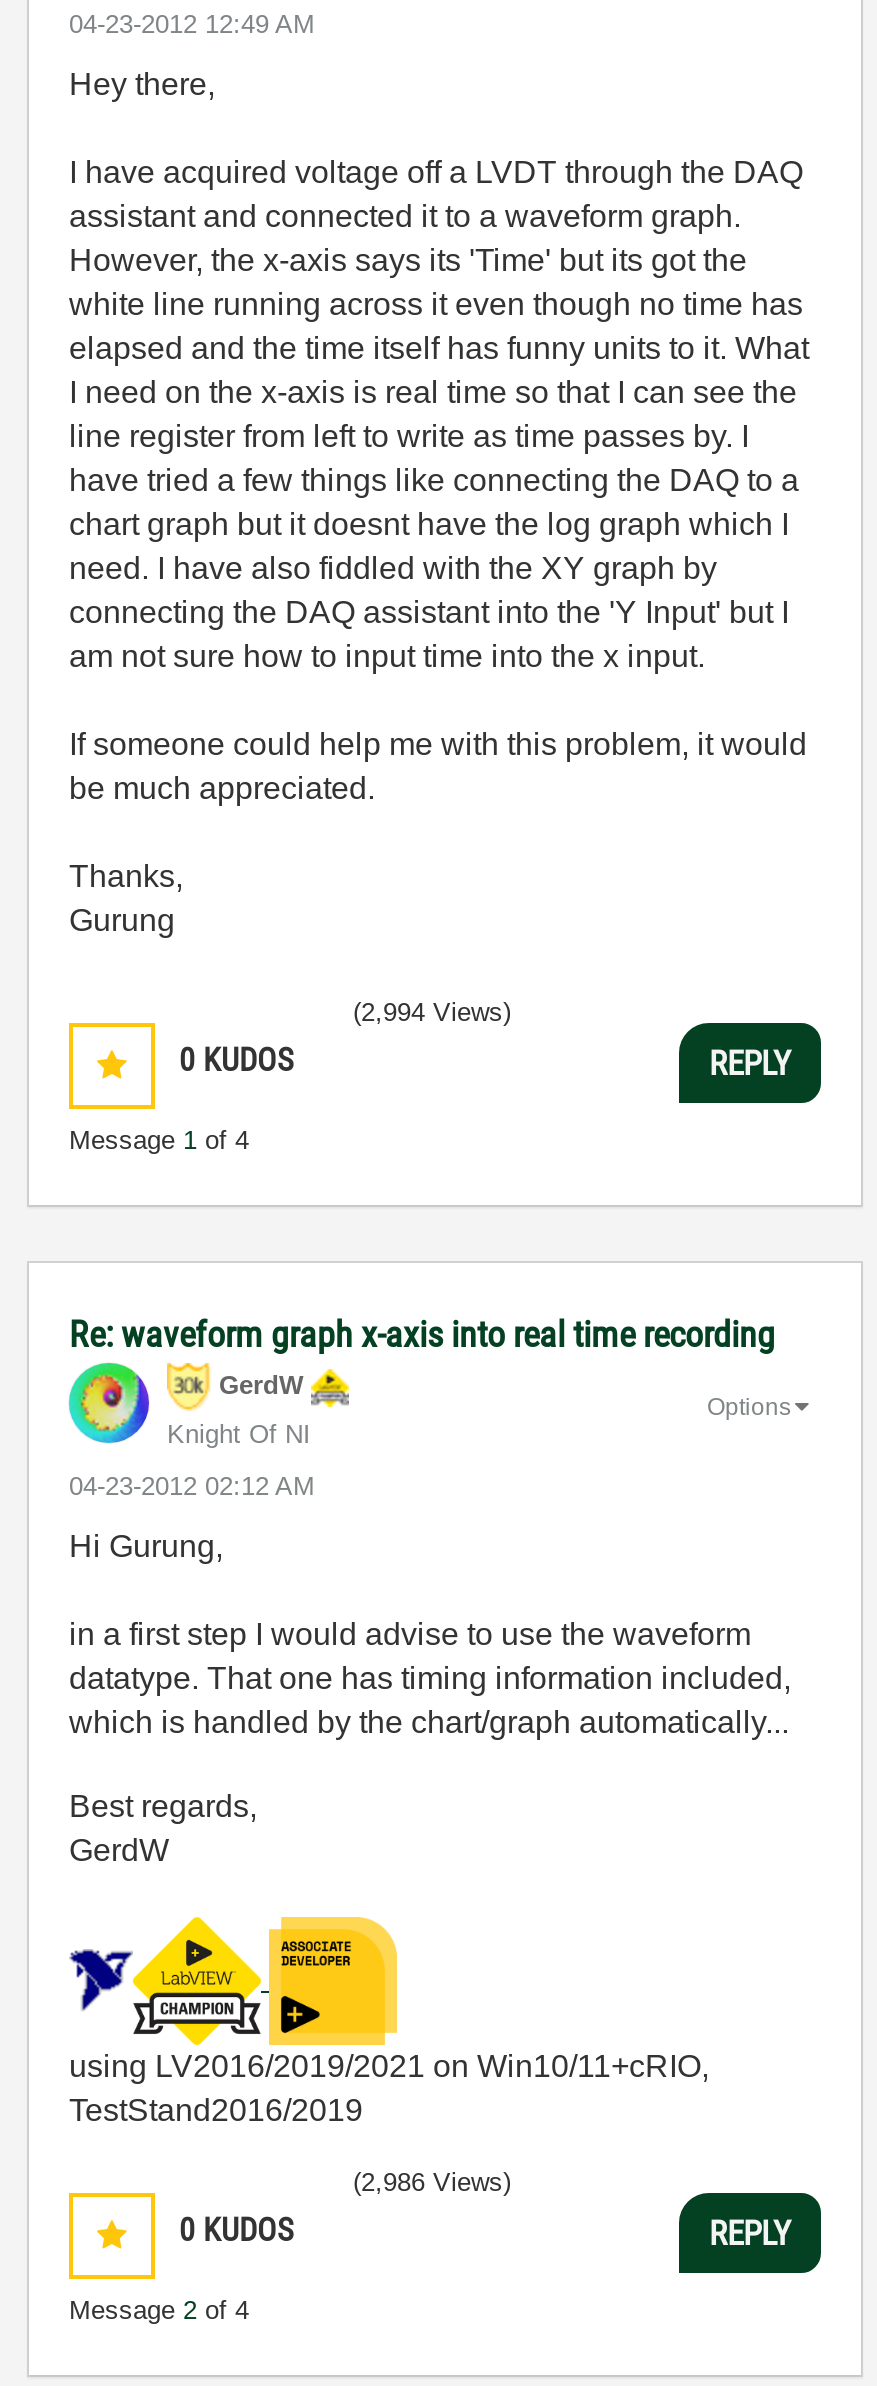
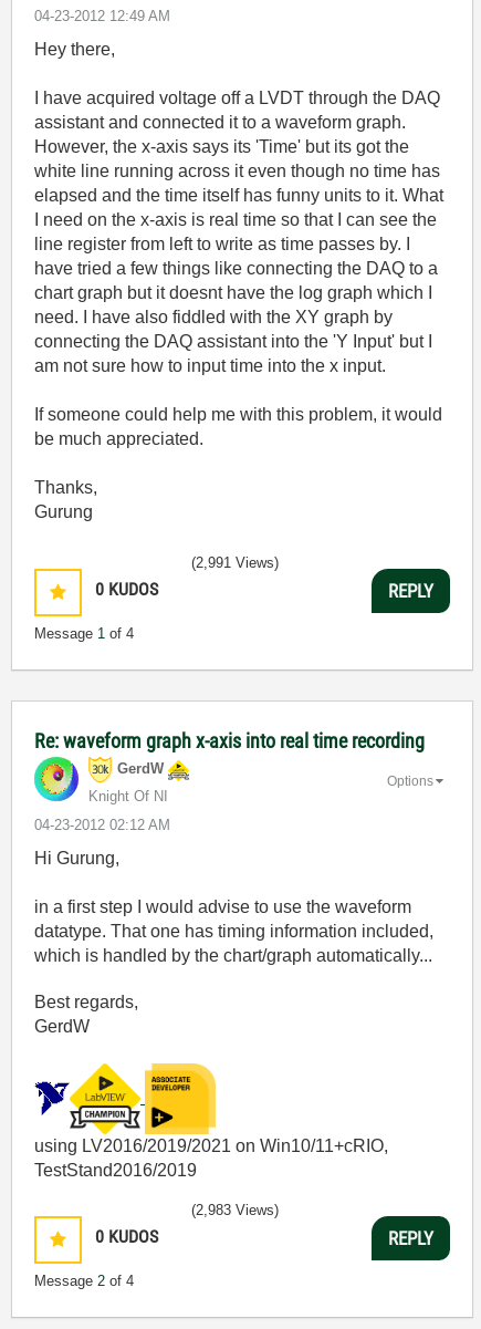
- (2,994 Views)
+ (2,991 Views)

- (2,986 Views)
+ (2,983 Views)
